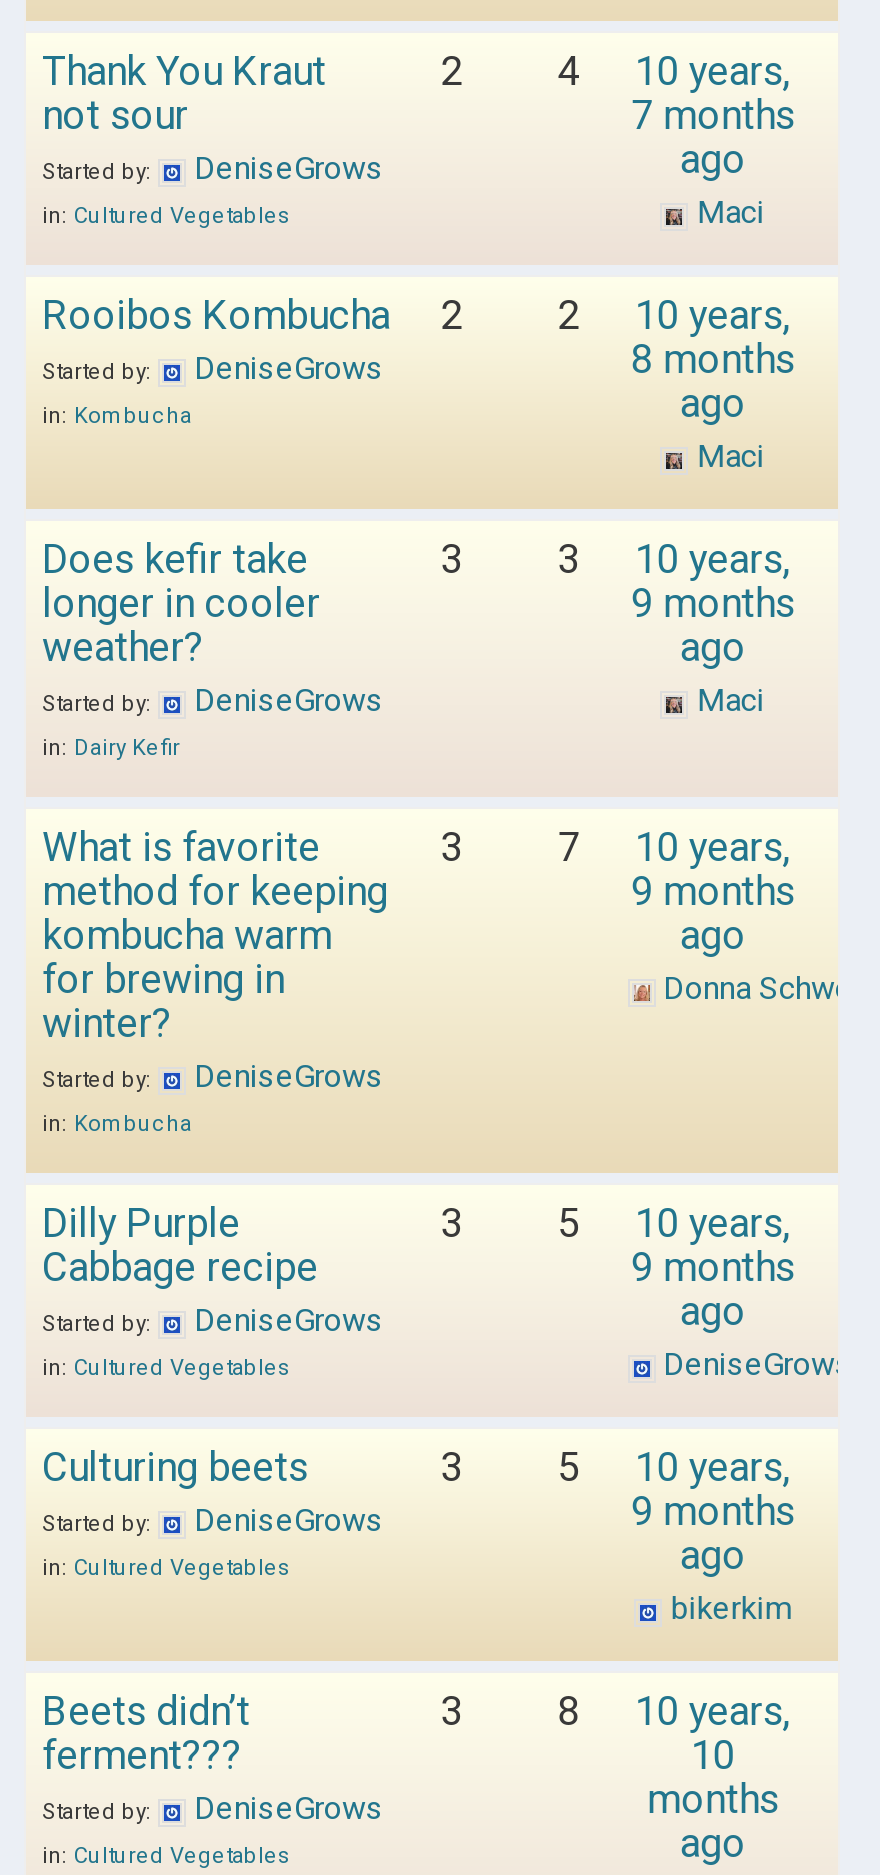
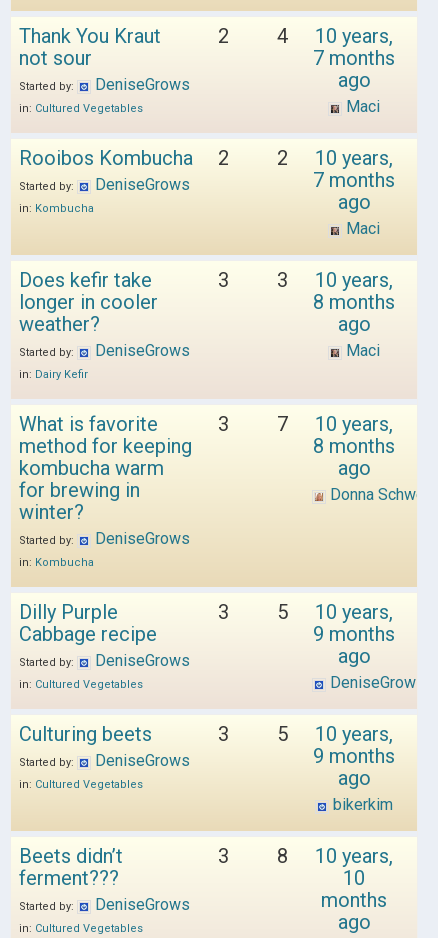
- 8 months
+ 7 months

- 9 months
+ 8 months

- 9 months
+ 8 months
